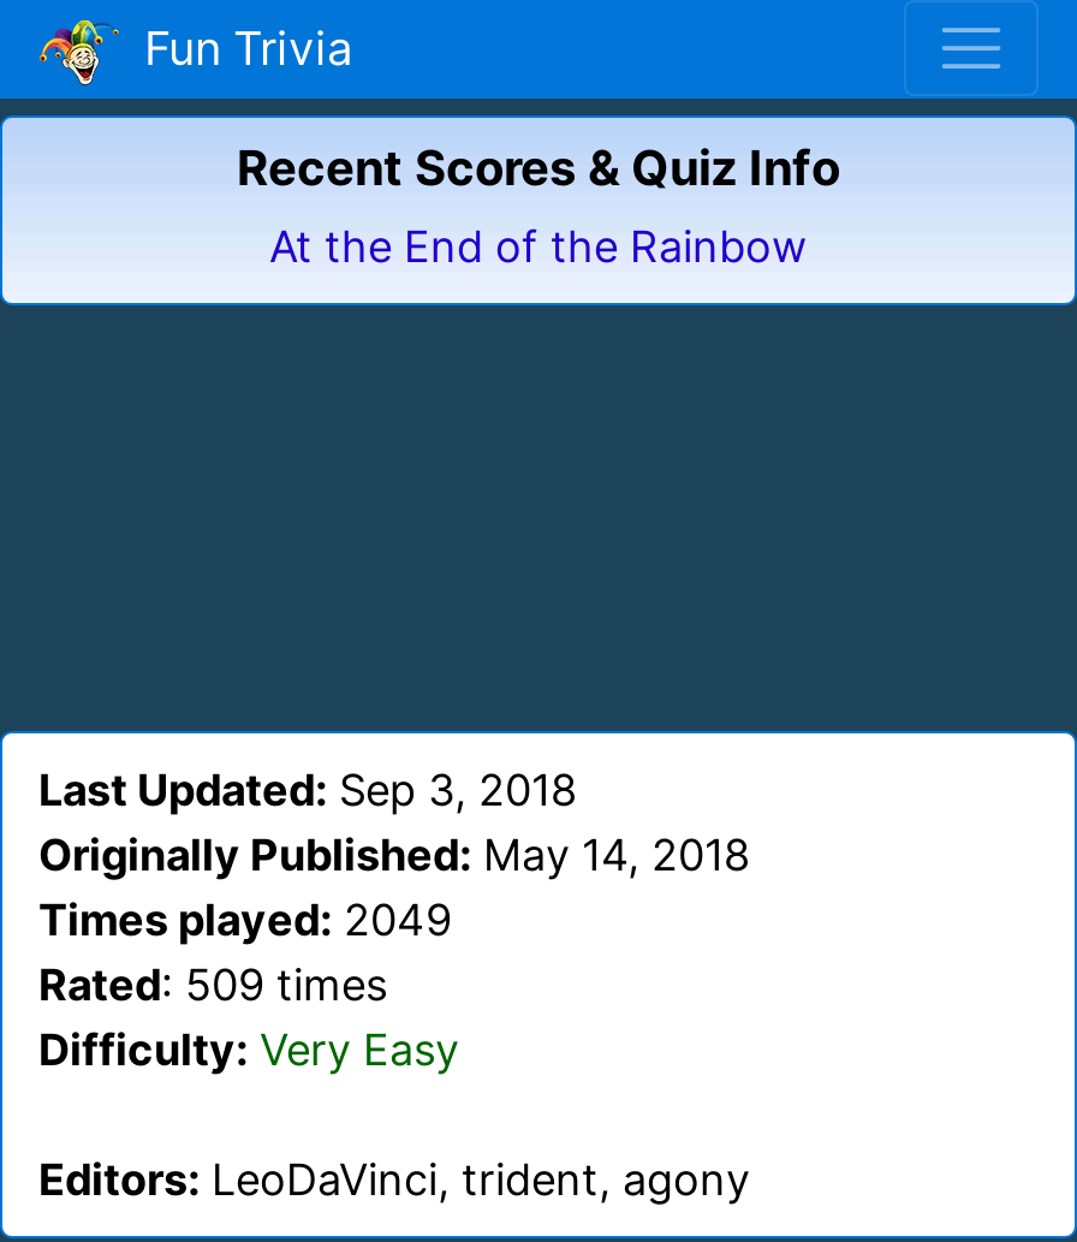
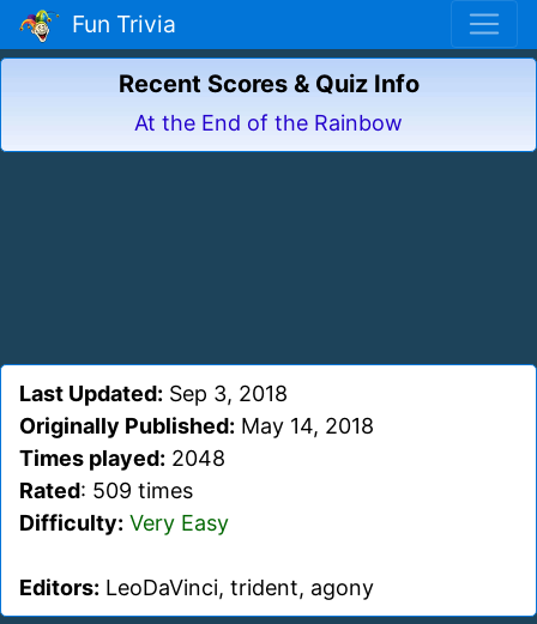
- Times played: 2049
+ Times played: 2048
